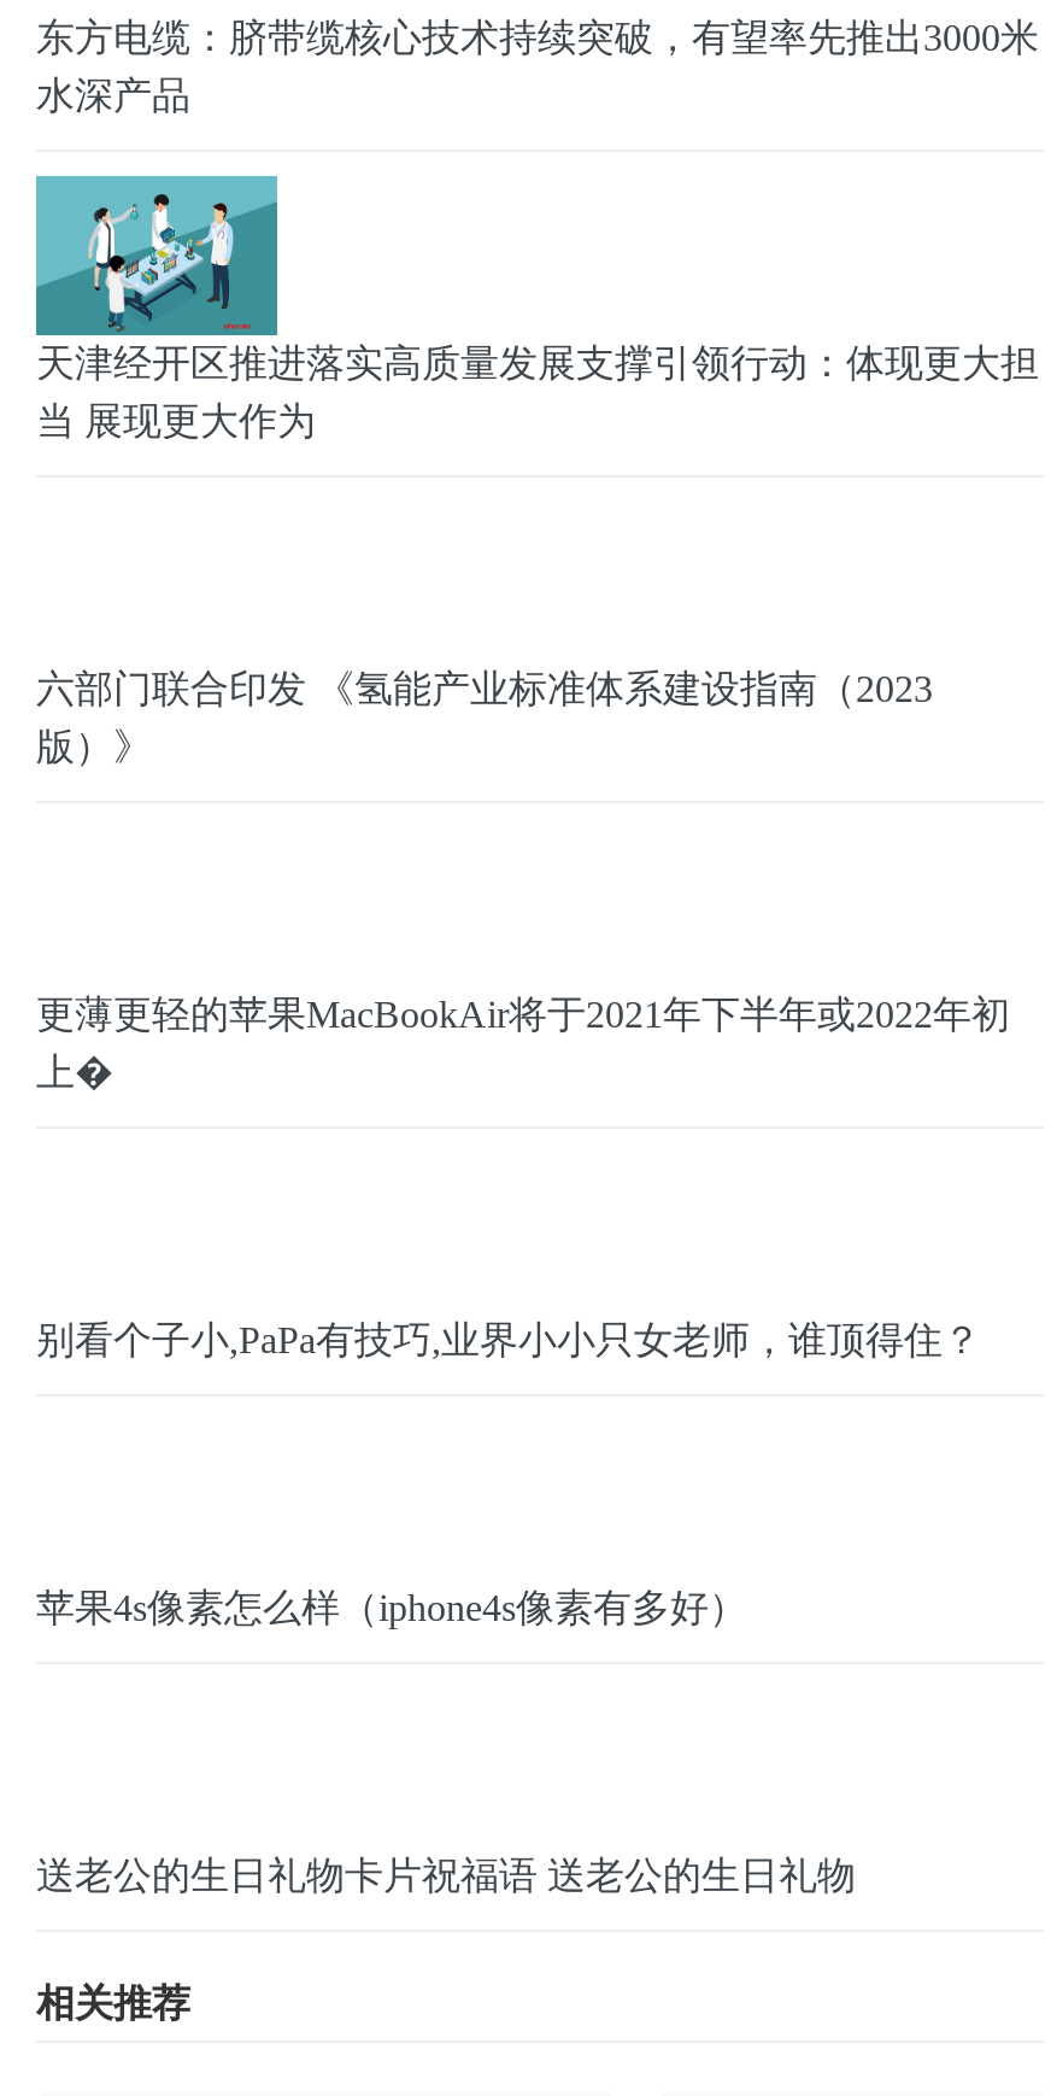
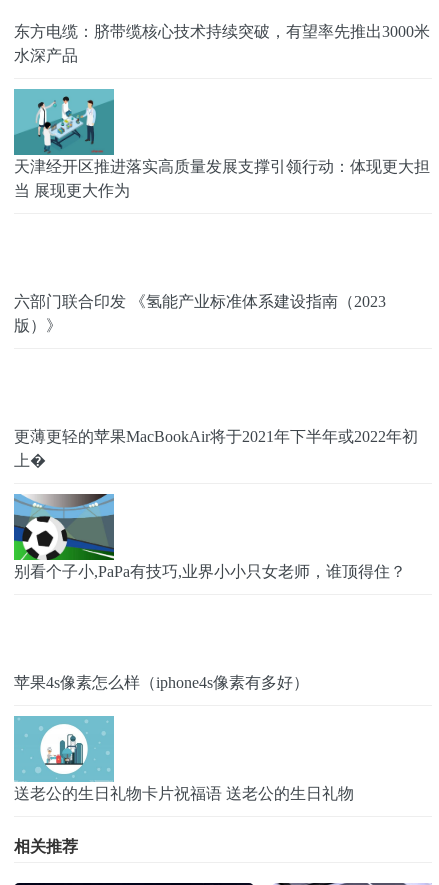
+ [image]

+ [image]
